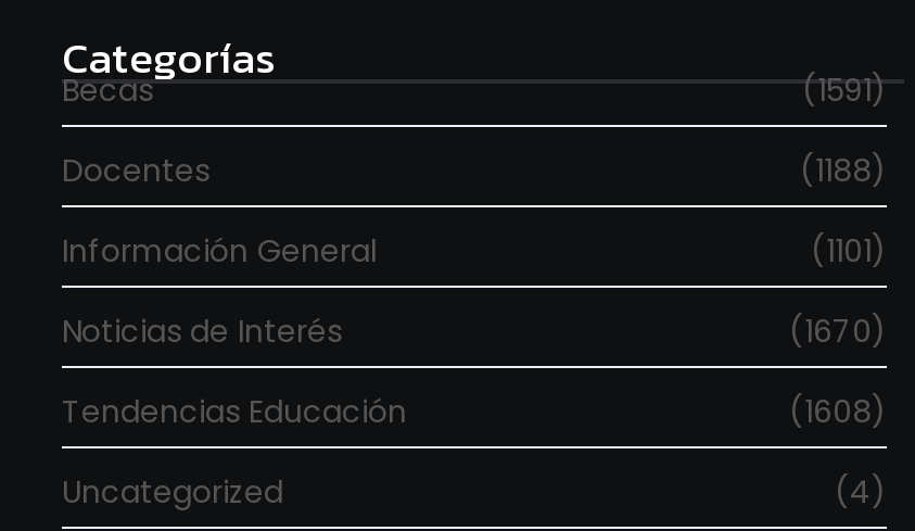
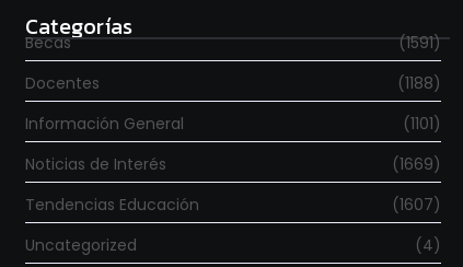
- (1670)
+ (1669)

- (1608)
+ (1607)
